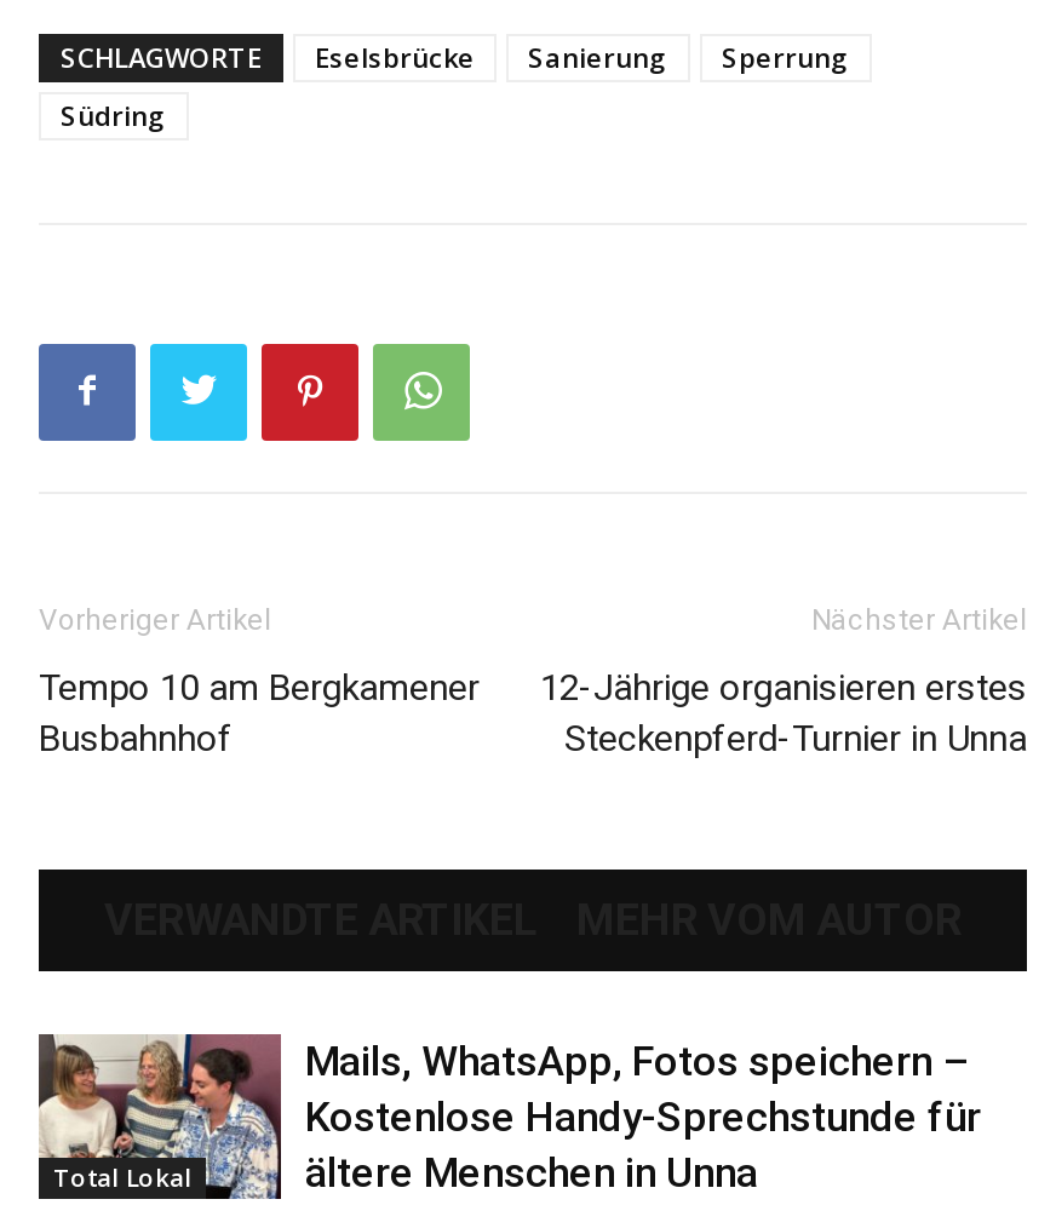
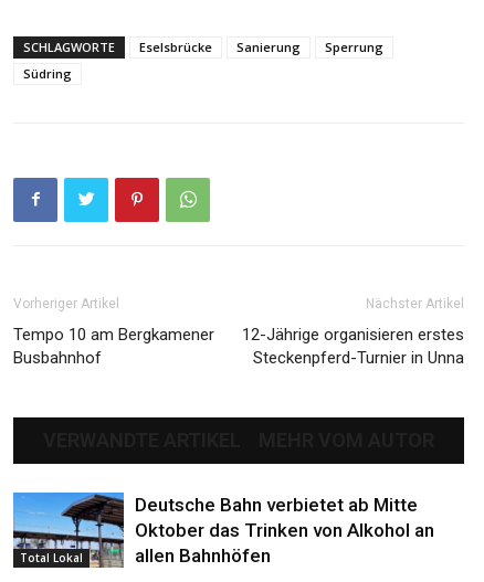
- [image]
- Mails, WhatsApp, Fotos speichern –
- Kostenlose Handy-Sprechstunde für
- ältere Menschen in Unna
+ [image]
+ Deutsche Bahn verbietet ab Mitte
+ Oktober das Trinken von Alkohol an
+ allen Bahnhöfen
